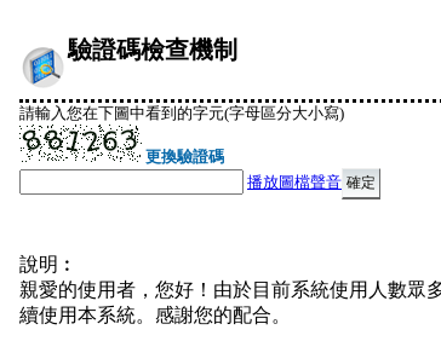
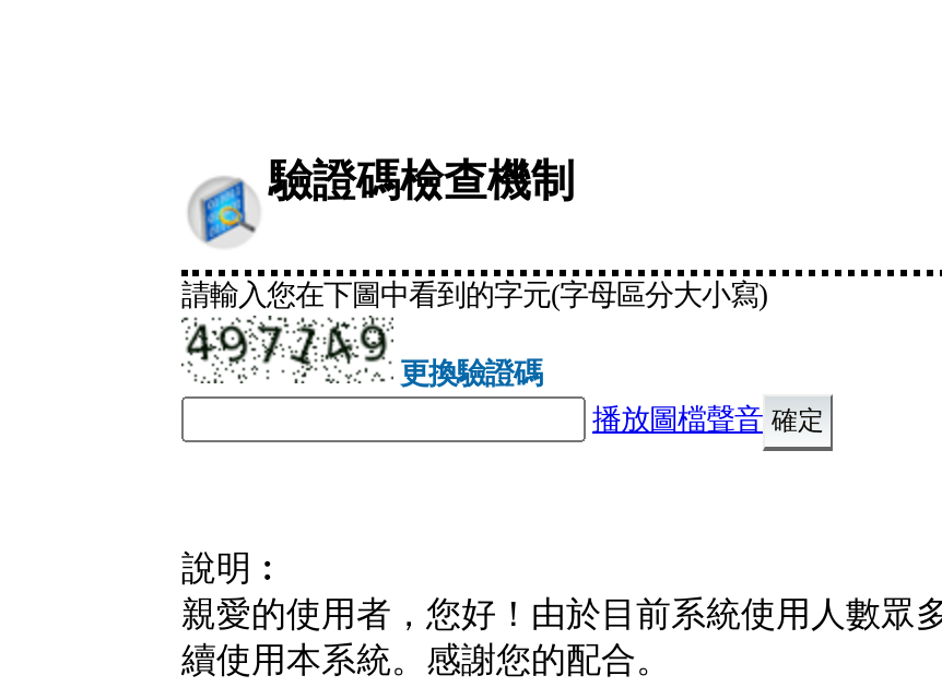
- [image]
+ [image]
